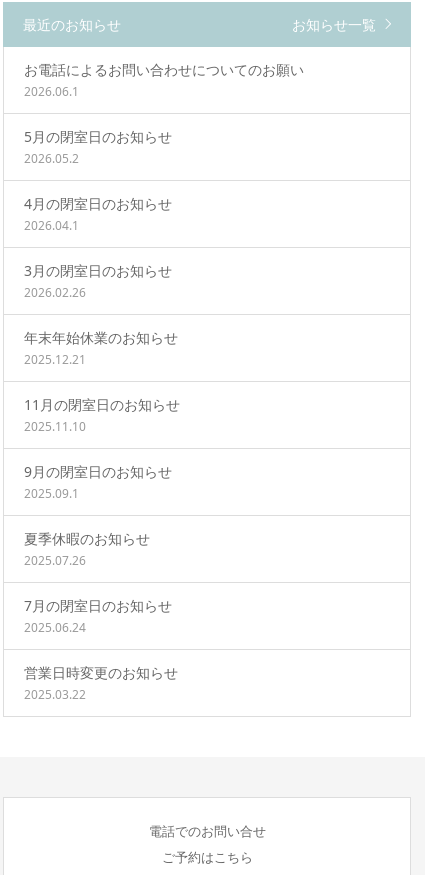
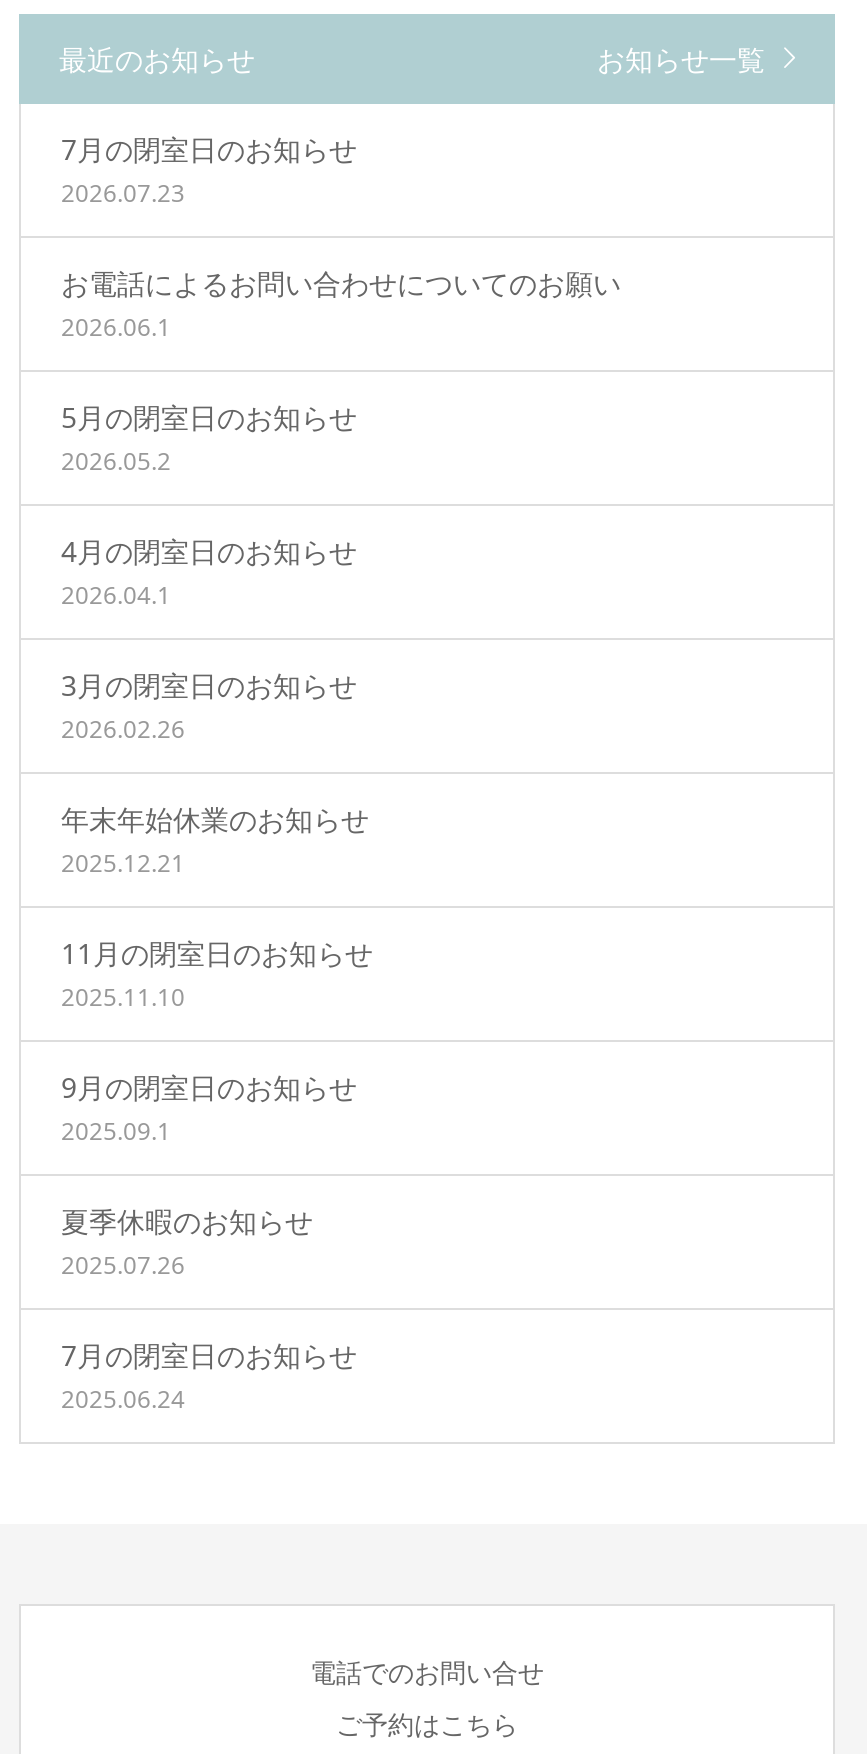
+ 7月の閉室日のお知らせ
+ 2026.07.23

moved down: お電話によるお問い合わせについてのお願い | 2026.06.1 | 5月の閉室日のお知らせ | ... | 7月の閉室日のお知らせ | 2025.06.24

- 営業日時変更のお知らせ
- 2025.03.22
